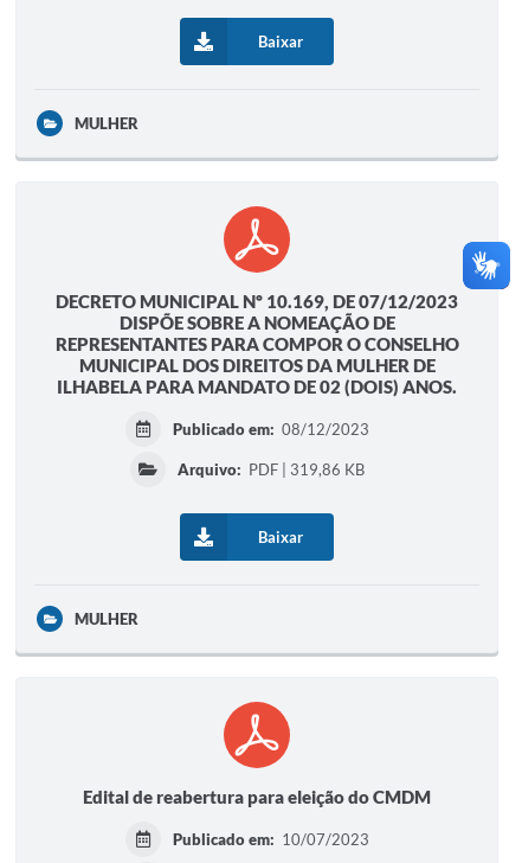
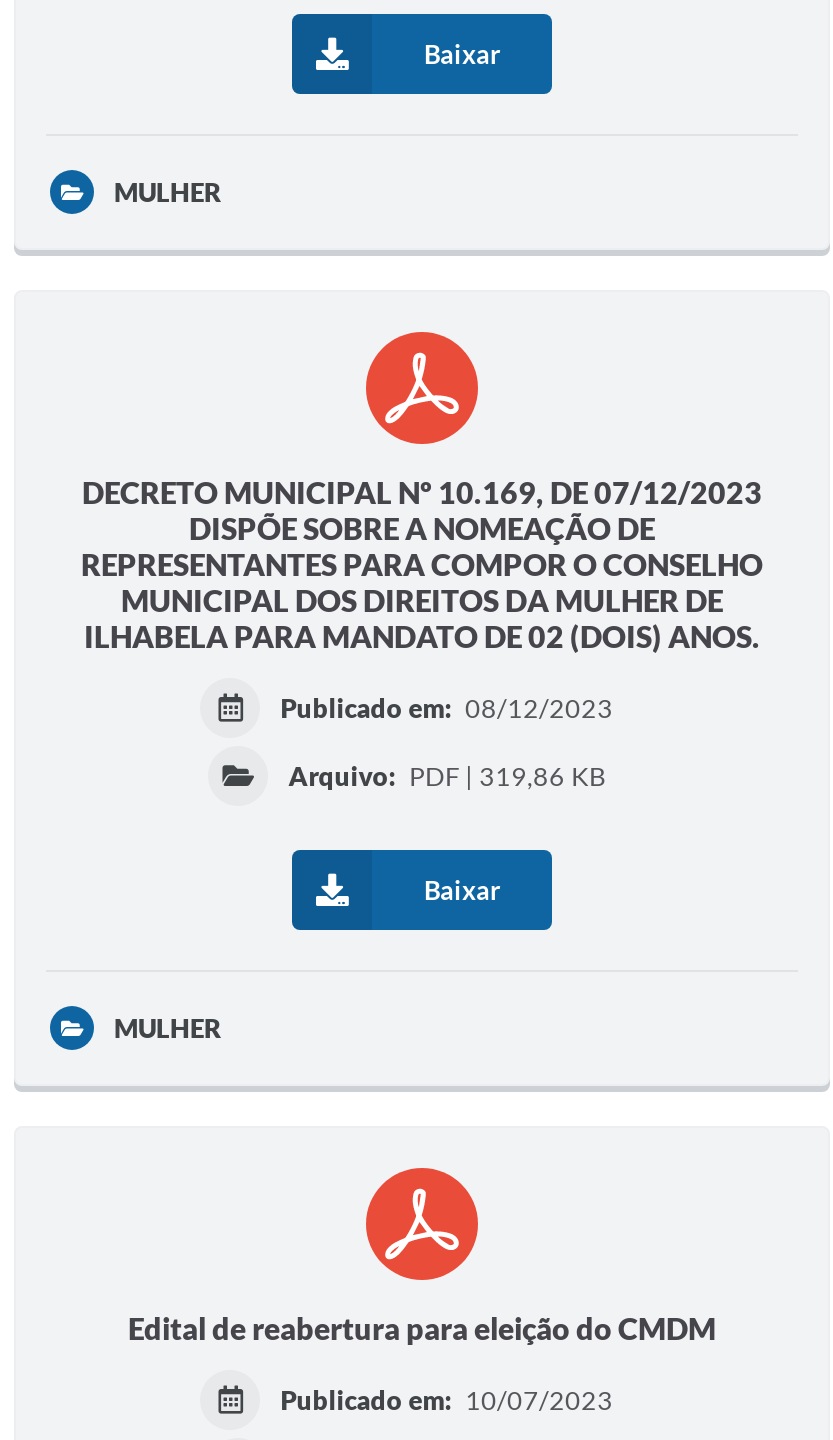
- [image]
